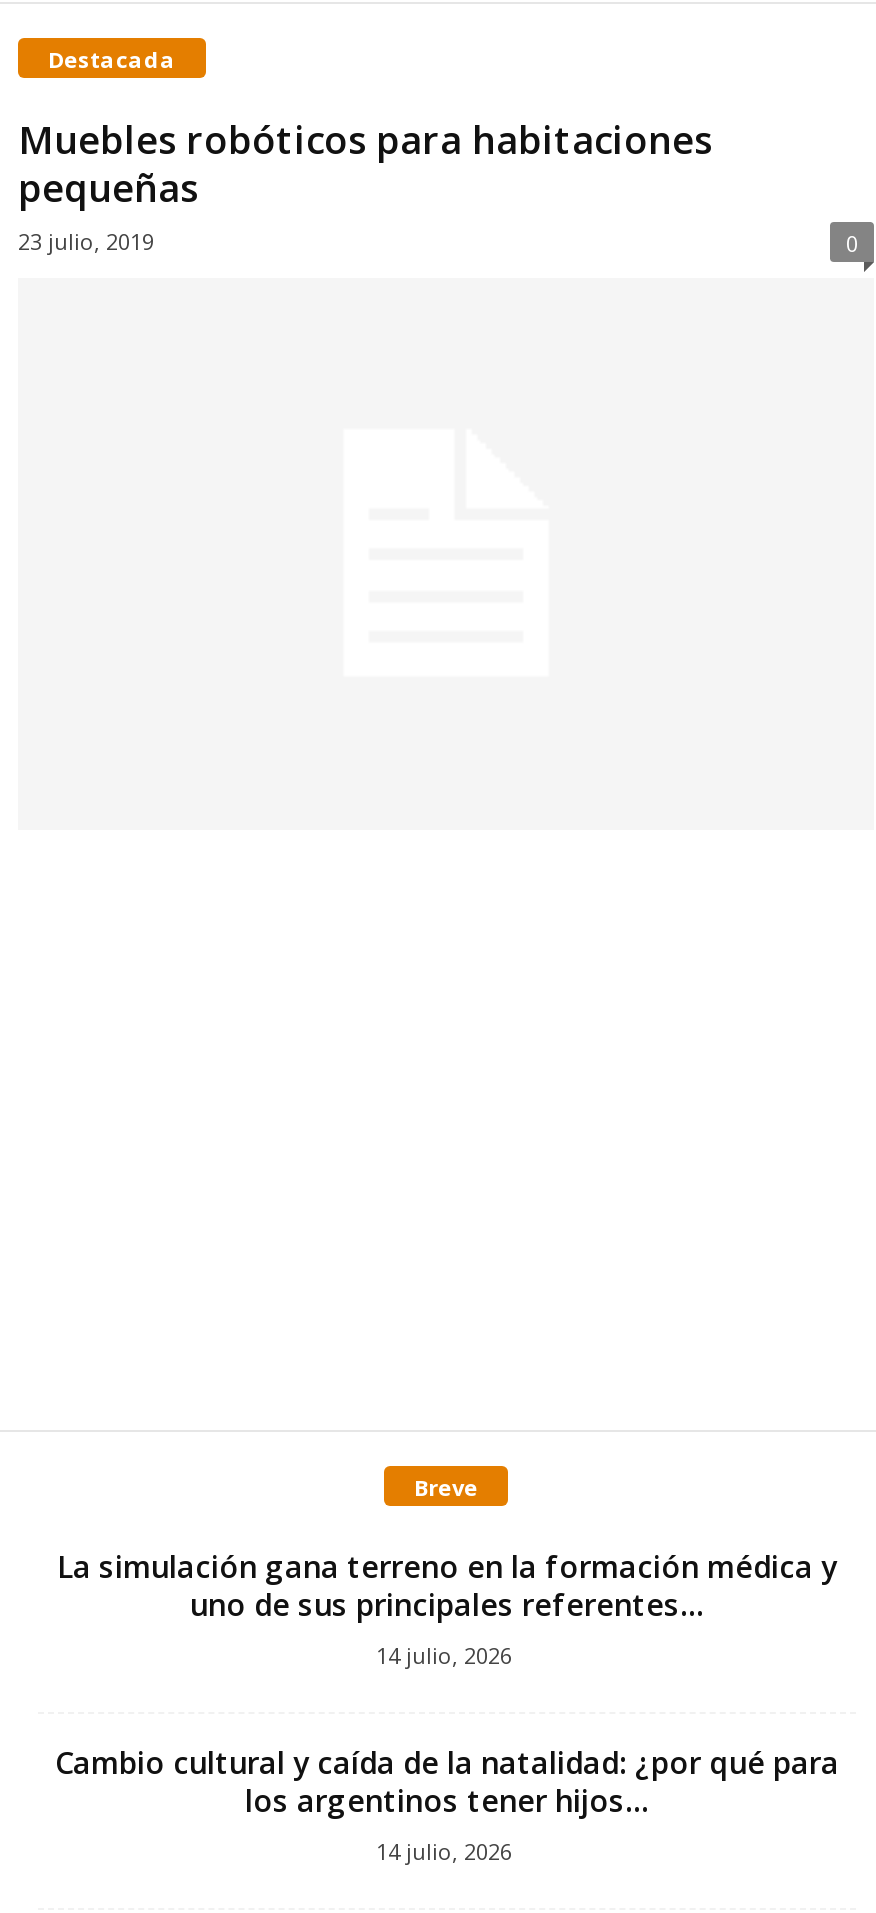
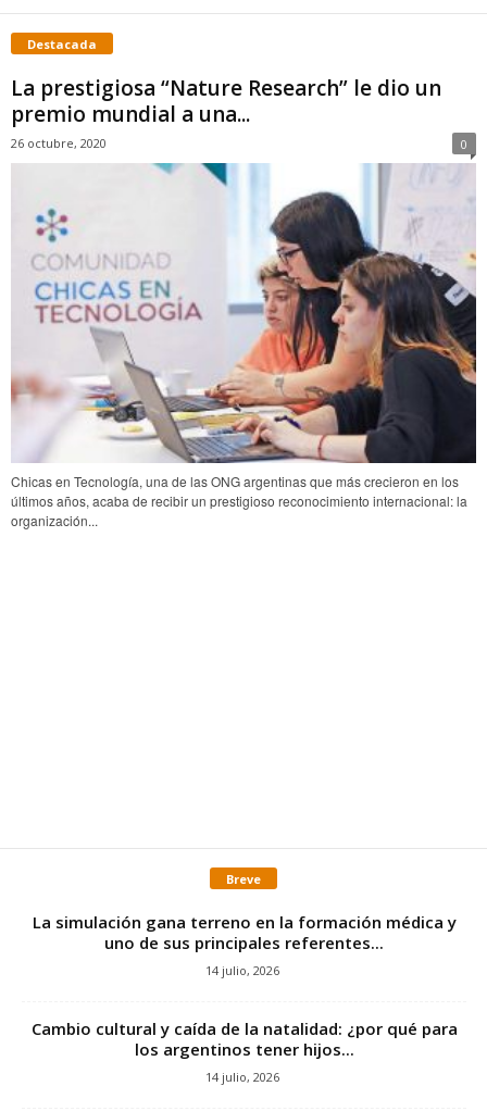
- Muebles robóticos para habitaciones
- pequeñas
- 23 julio, 2019
+ La prestigiosa “Nature Research” le dio un
+ premio mundial a una...
+ 26 octubre, 2020

+ [image]
+ Chicas en Tecnología, una de las ONG argentinas que más crecieron en los
+ últimos años, acaba de recibir un prestigioso reconocimiento internacional: la
+ organización...
